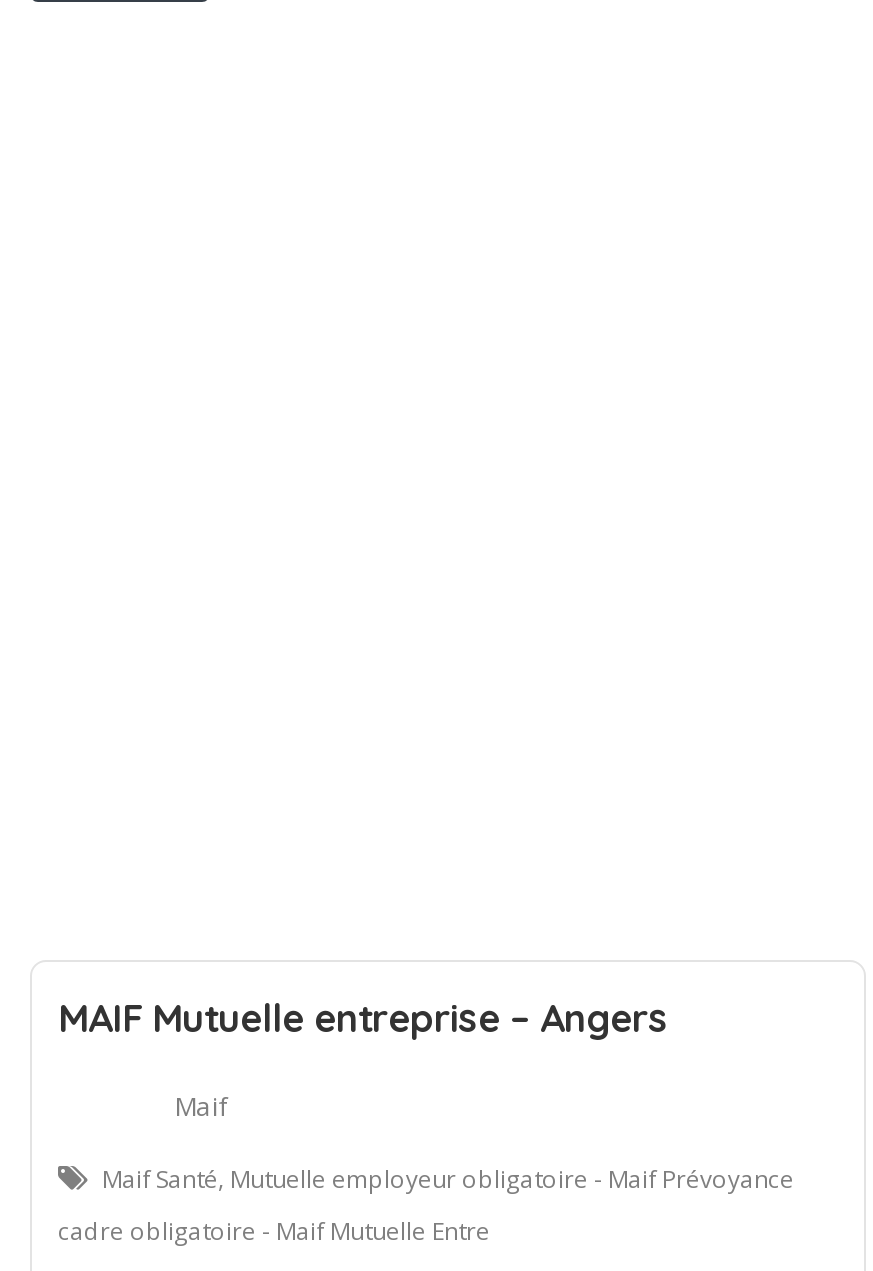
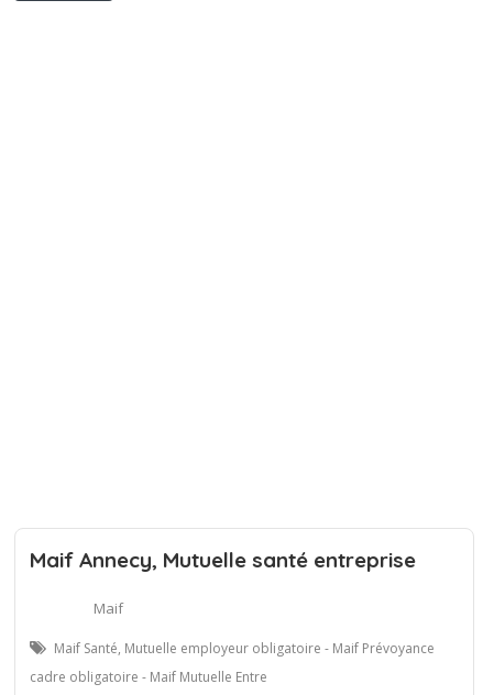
- MAIF Mutuelle entreprise – Angers
+ Maif Annecy, Mutuelle santé entreprise
